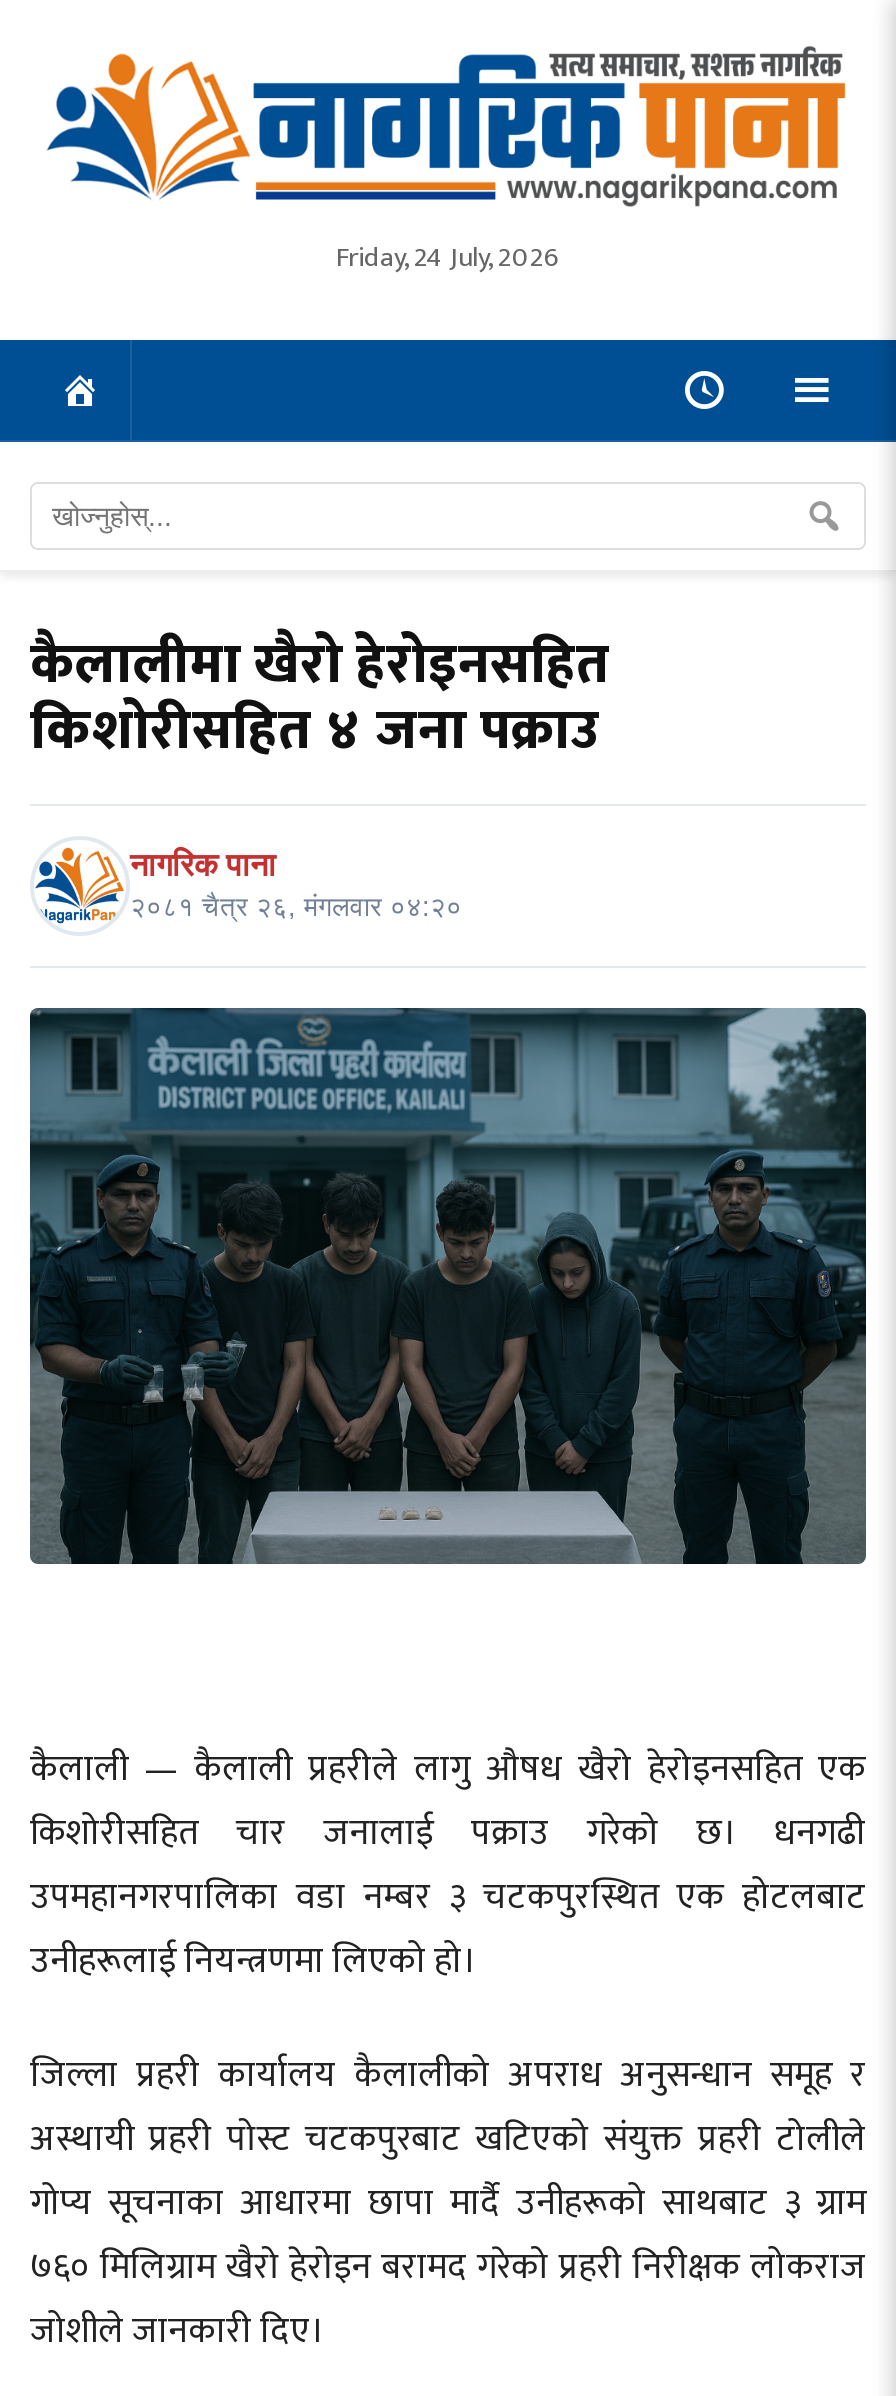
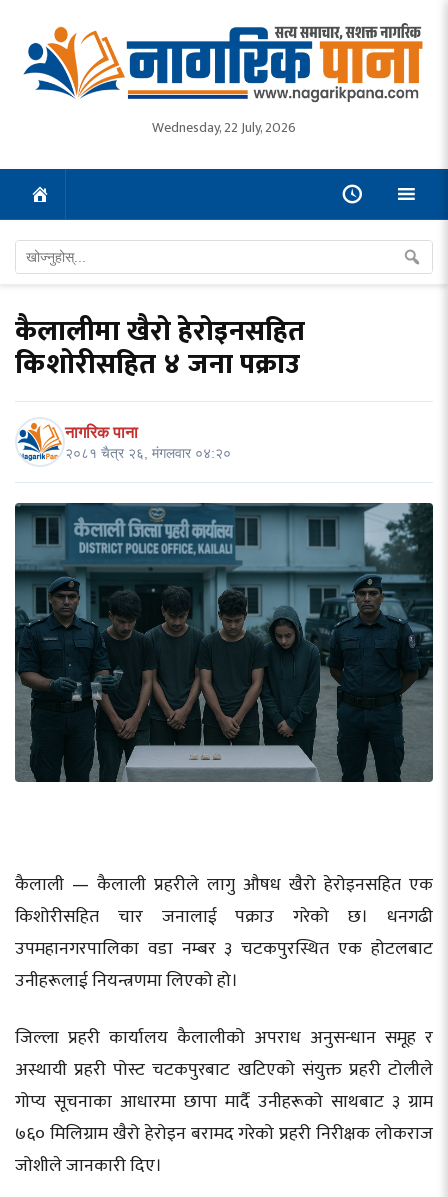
- Friday, 24 July, 2026
+ Wednesday, 22 July, 2026
